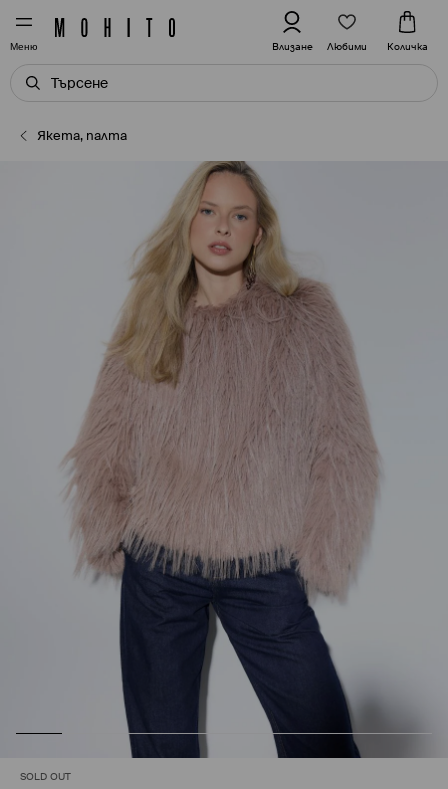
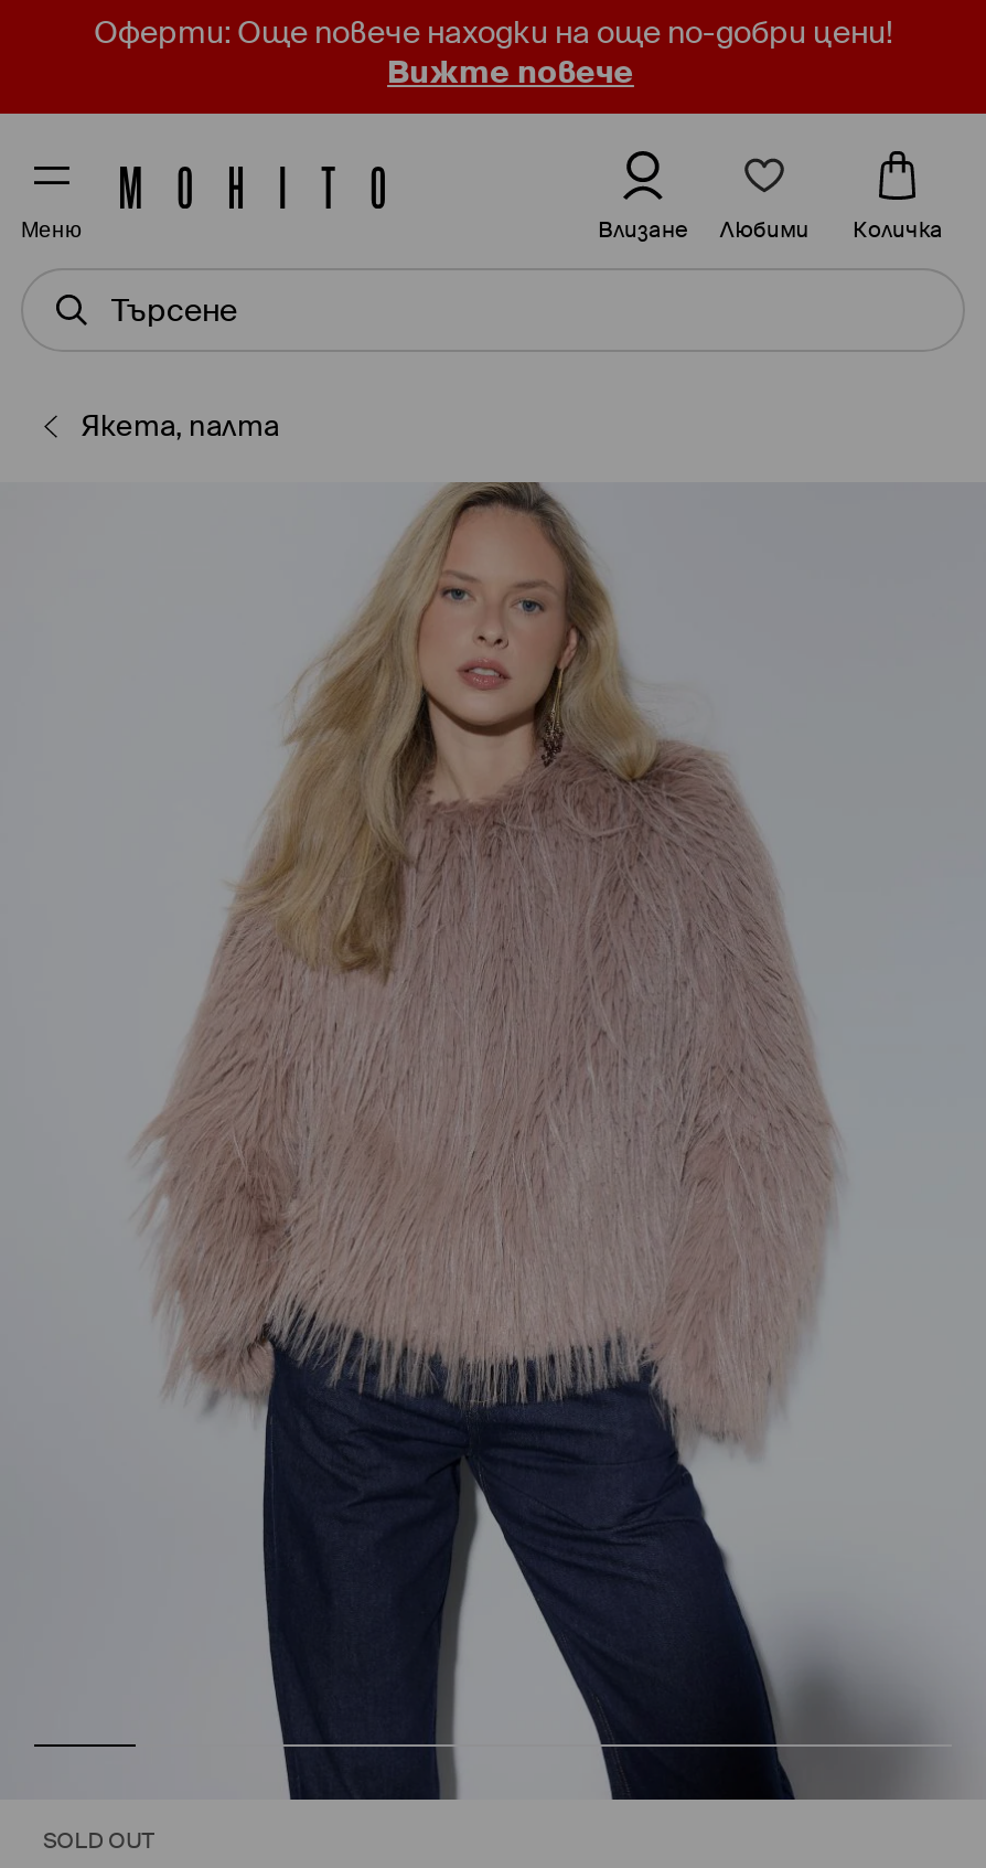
+ Оферти: Още повече находки на още по-добри цени!
+ Вижте повече
